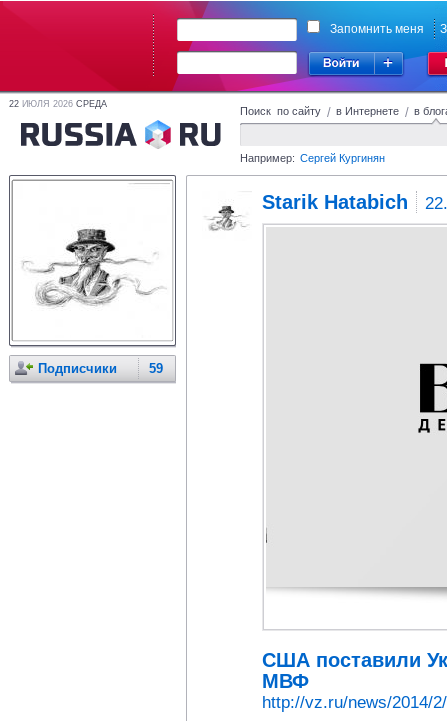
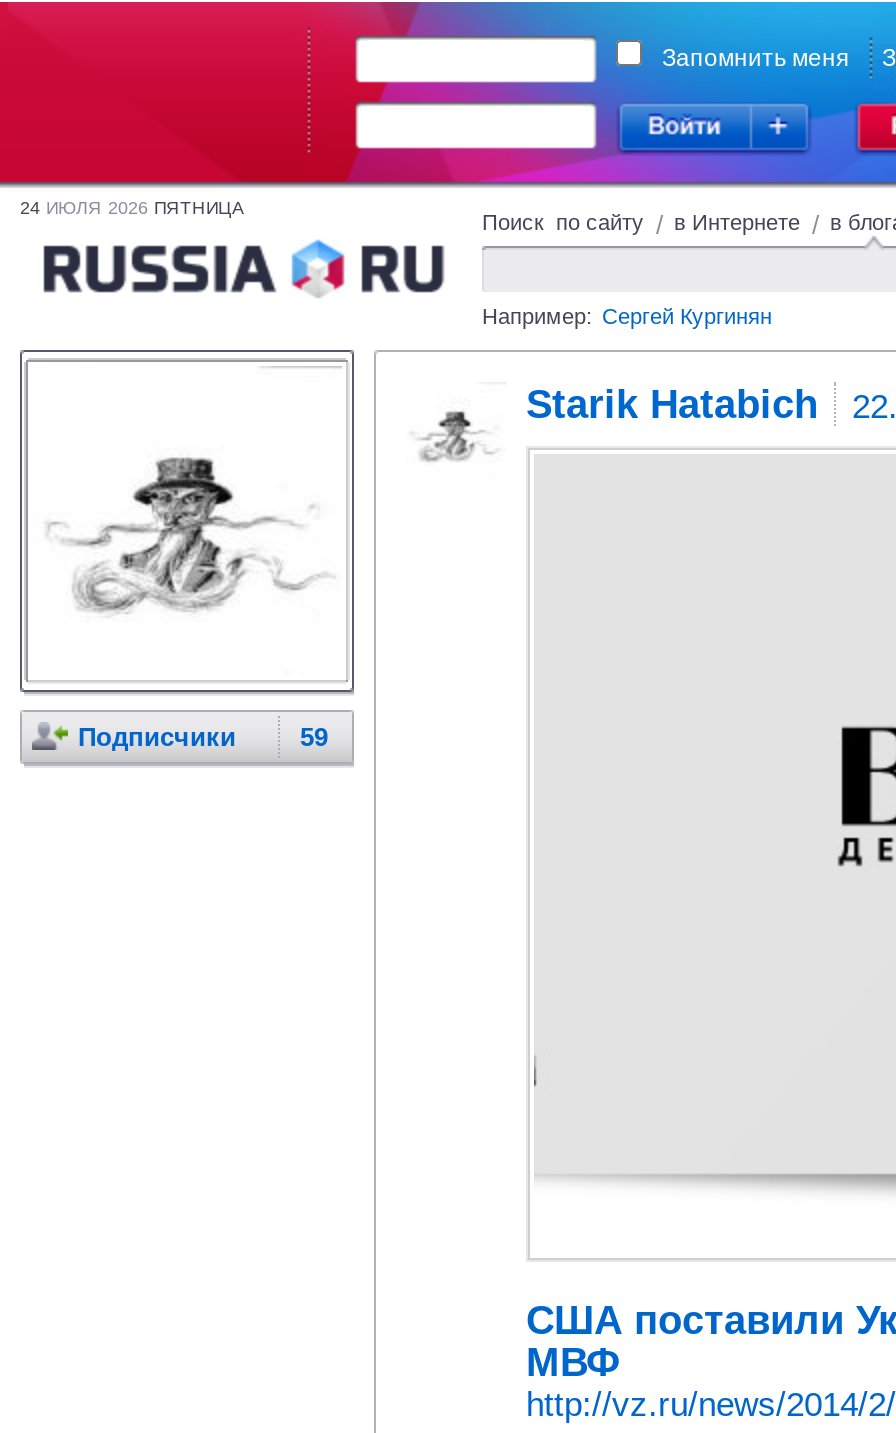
- 22 ИЮЛЯ 2026 СРЕДА
+ 24 ИЮЛЯ 2026 ПЯТНИЦА
